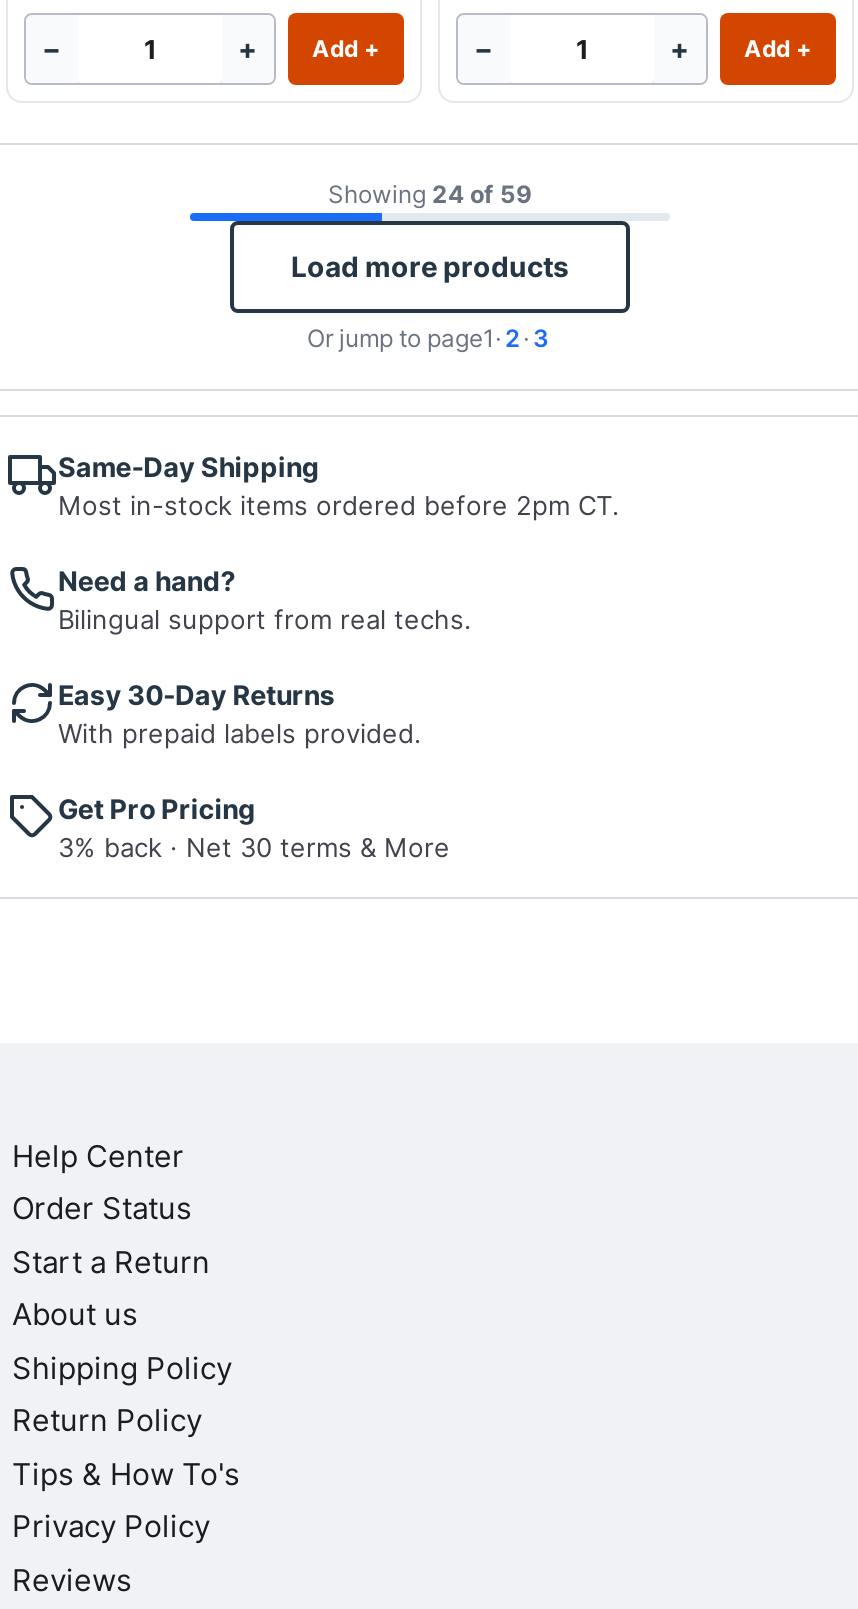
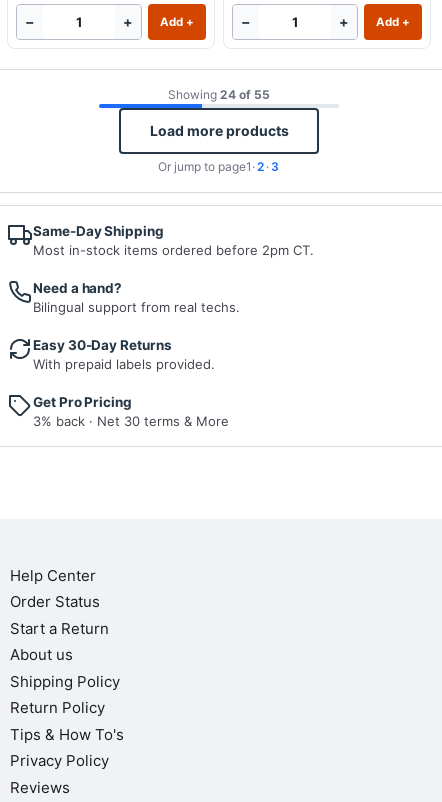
- Showing 24 of 59
+ Showing 24 of 55
